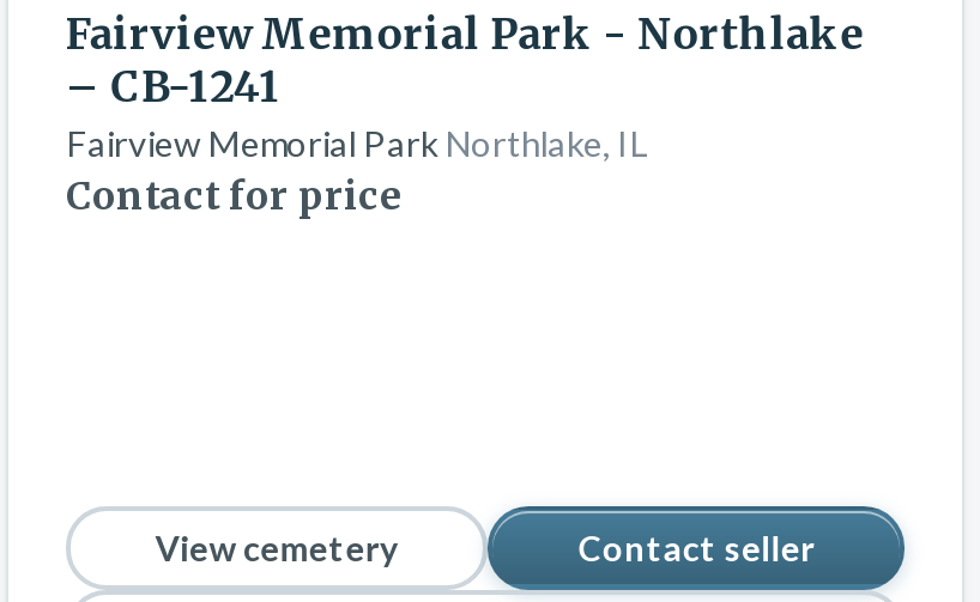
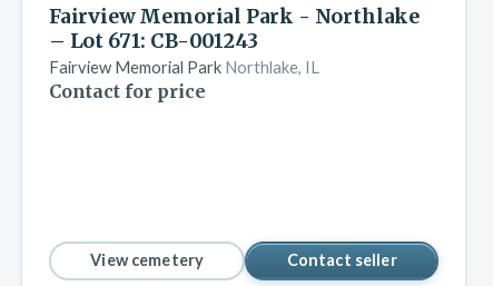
- – CB-1241
+ – Lot 671: CB-001243
